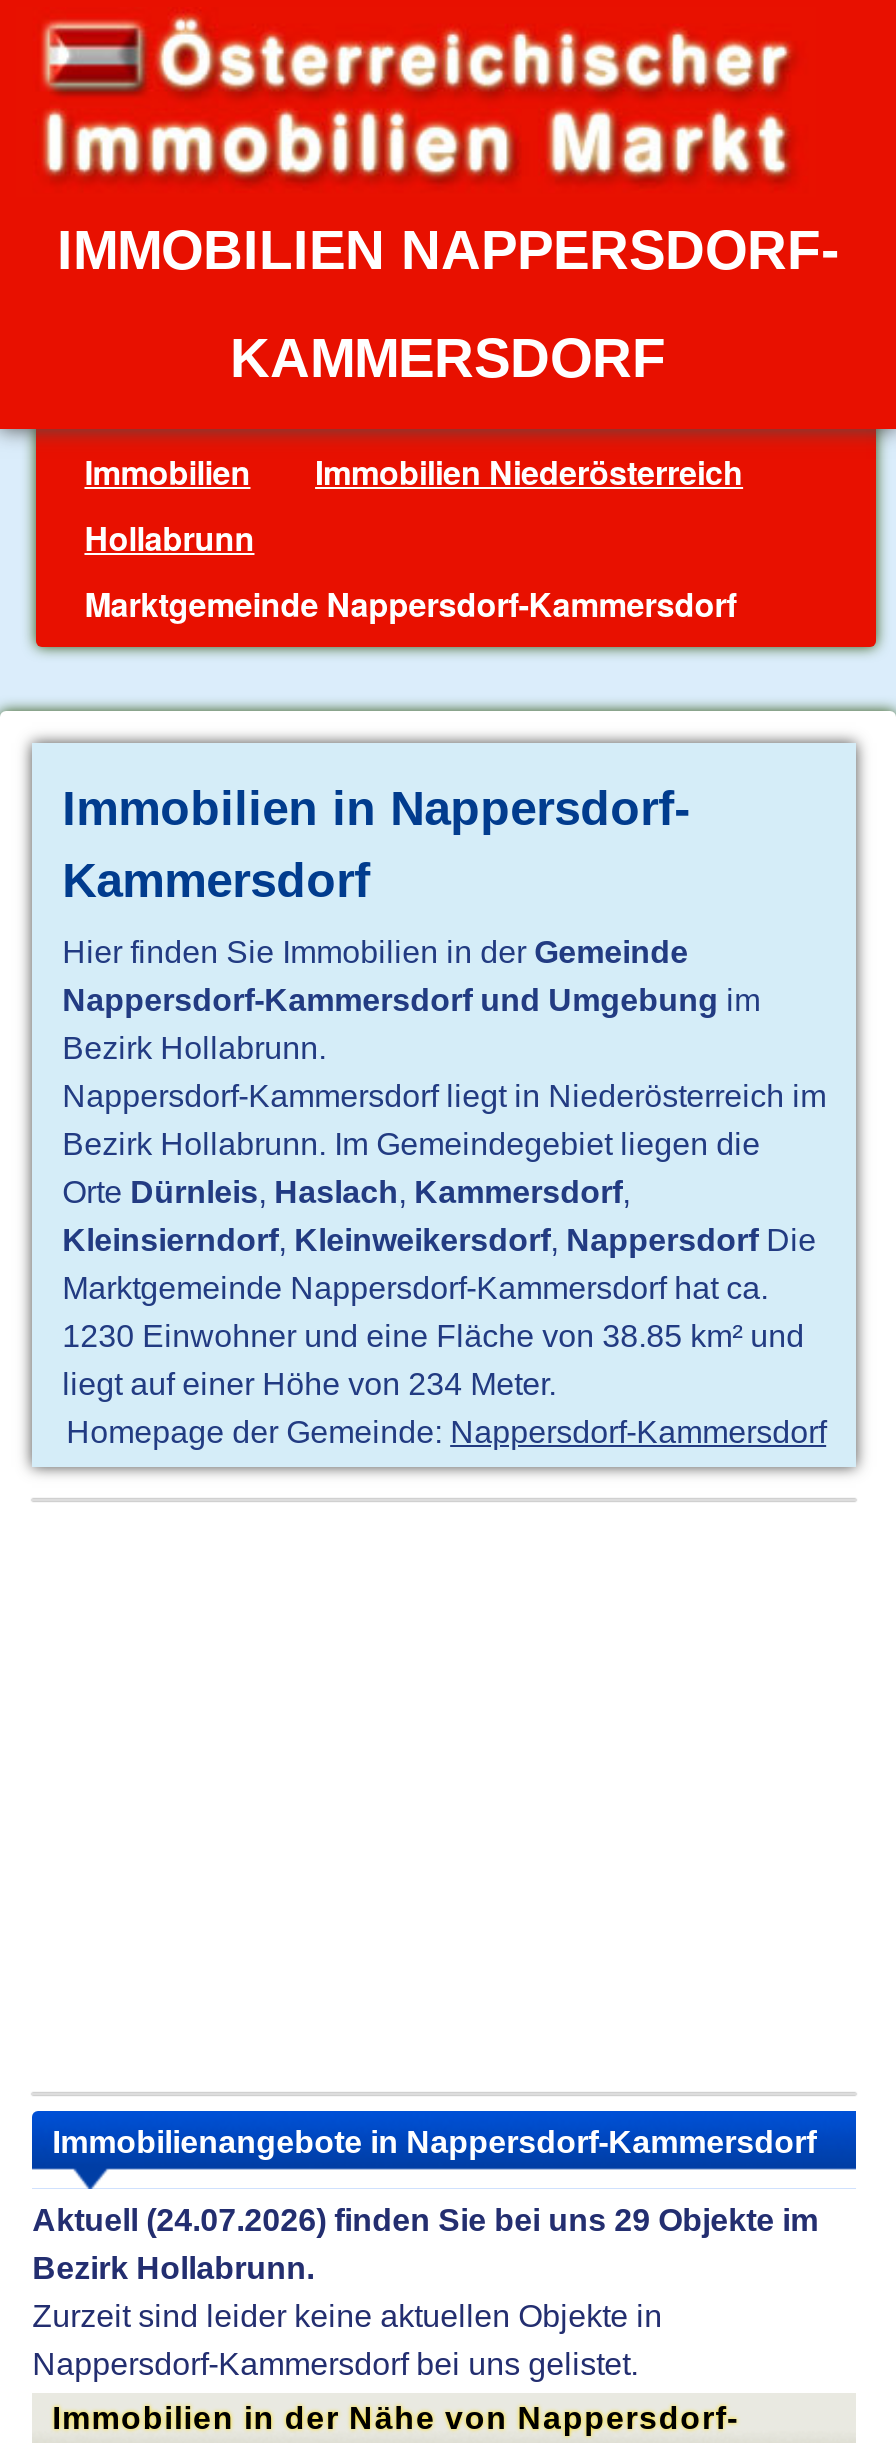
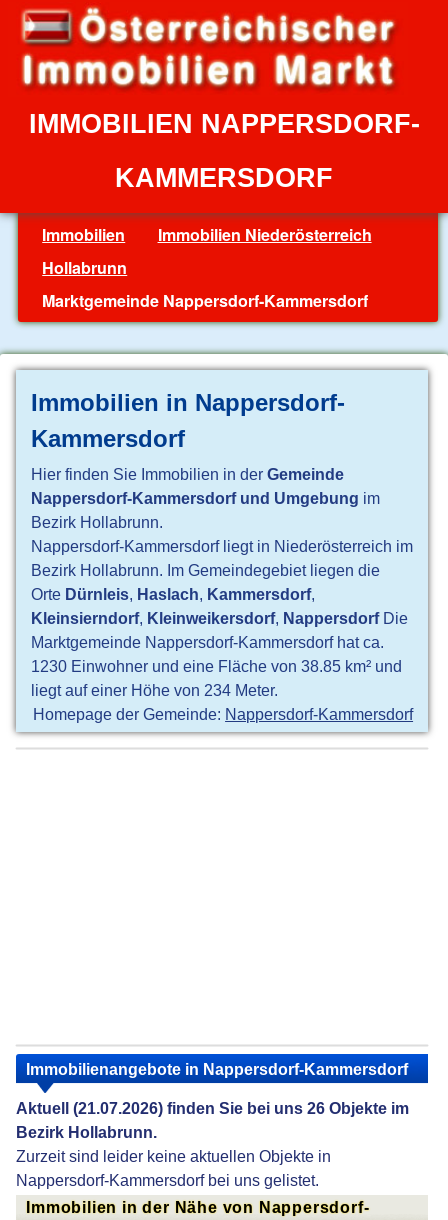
- Aktuell (24.07.2026) finden Sie bei uns 29 Objekte im
+ Aktuell (21.07.2026) finden Sie bei uns 26 Objekte im
